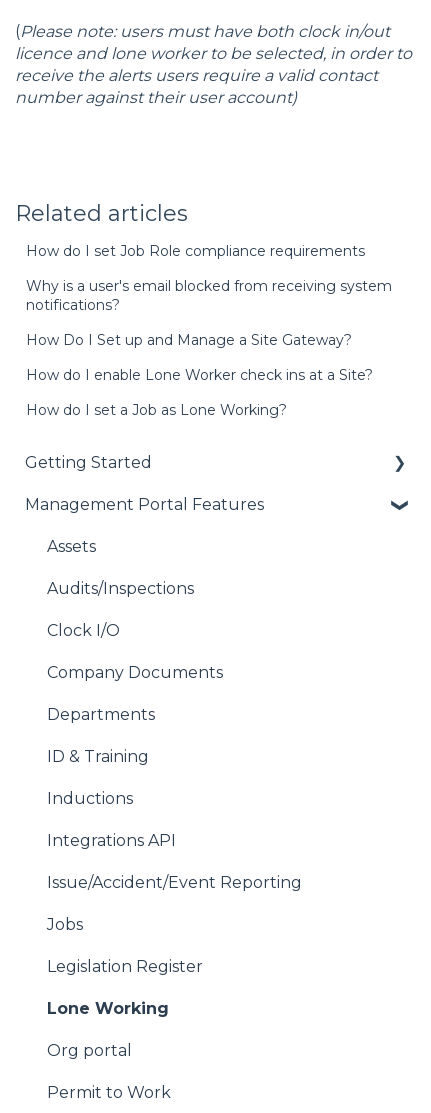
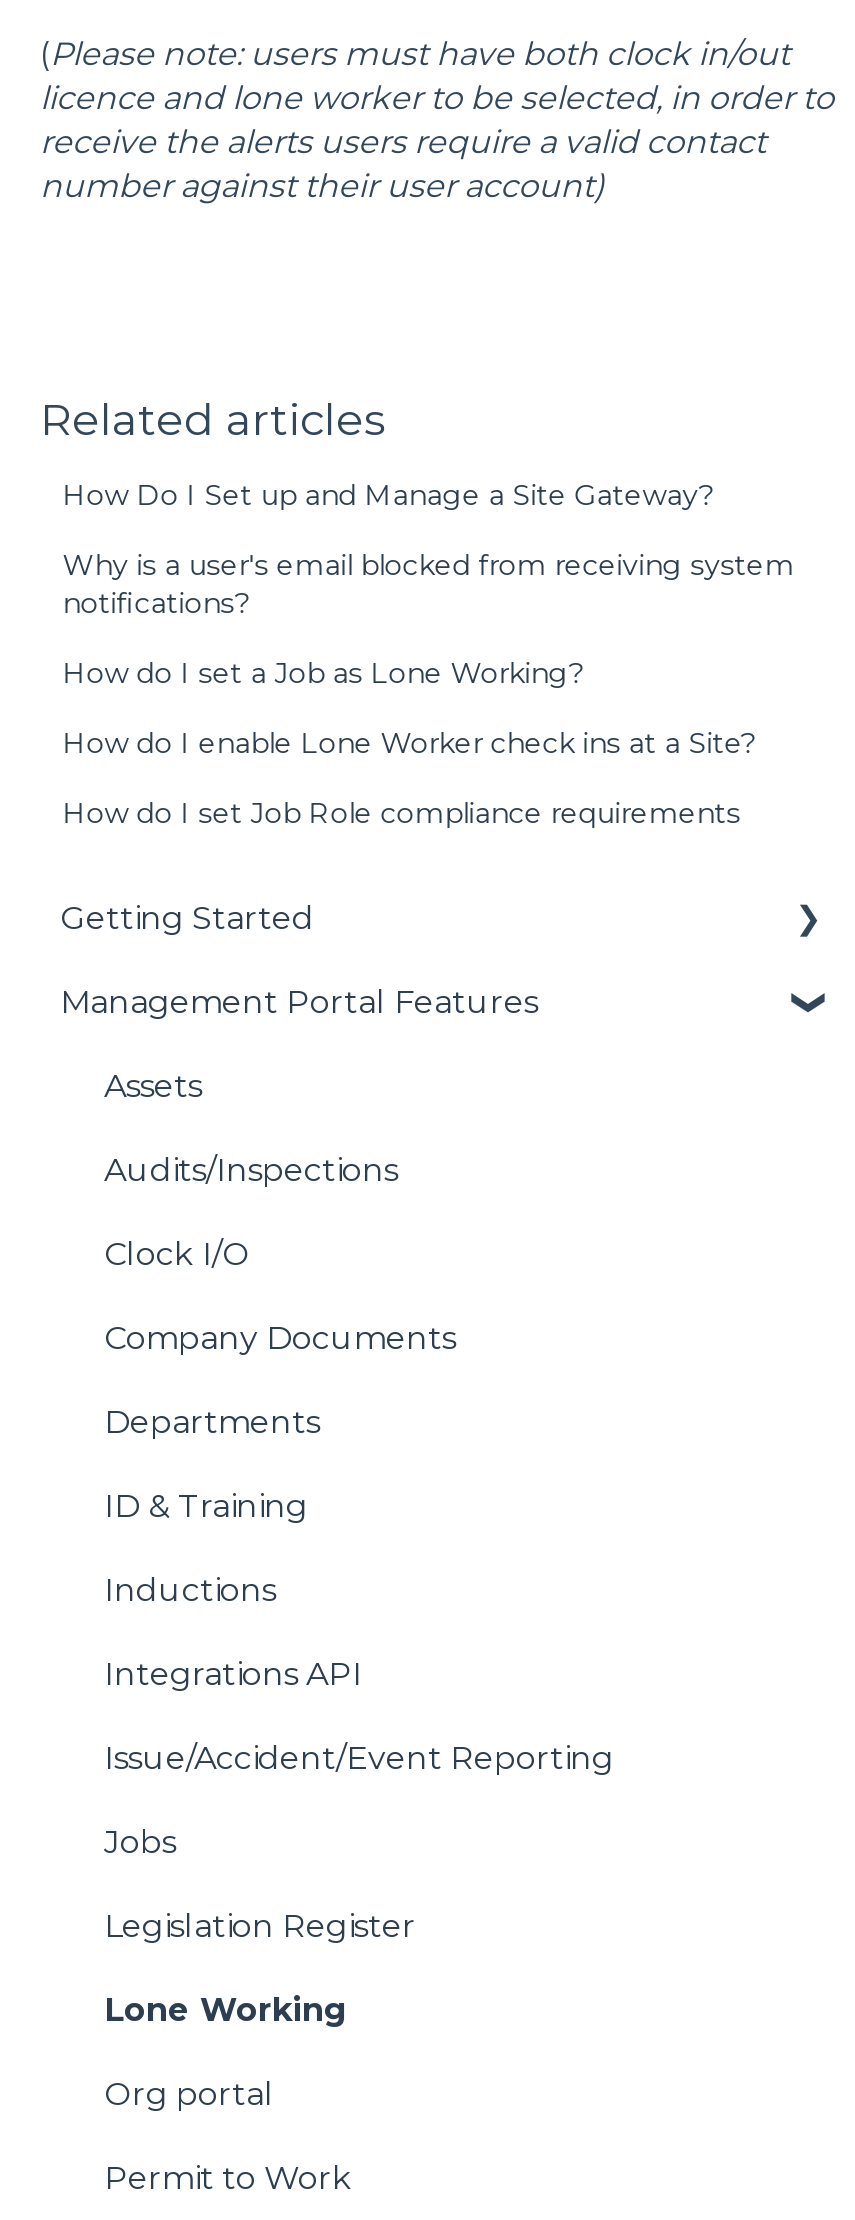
moved down: How do I set Job Role compliance requirements

moved up: How Do I Set up and Manage a Site Gateway?

moved up: How do I set a Job as Lone Working?
